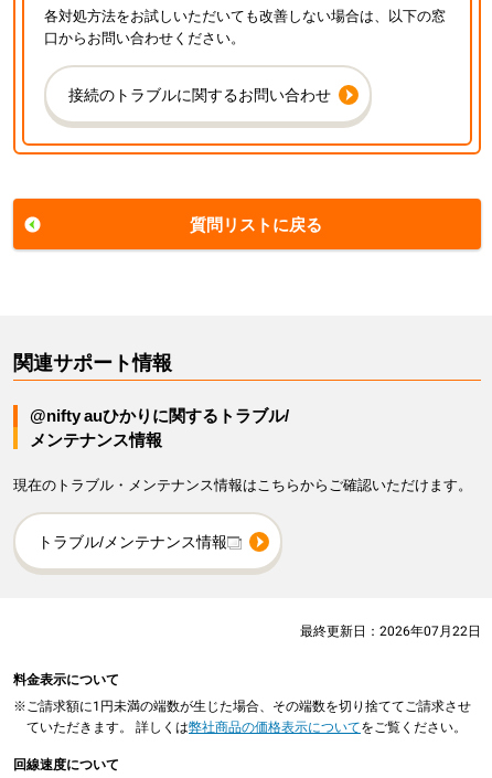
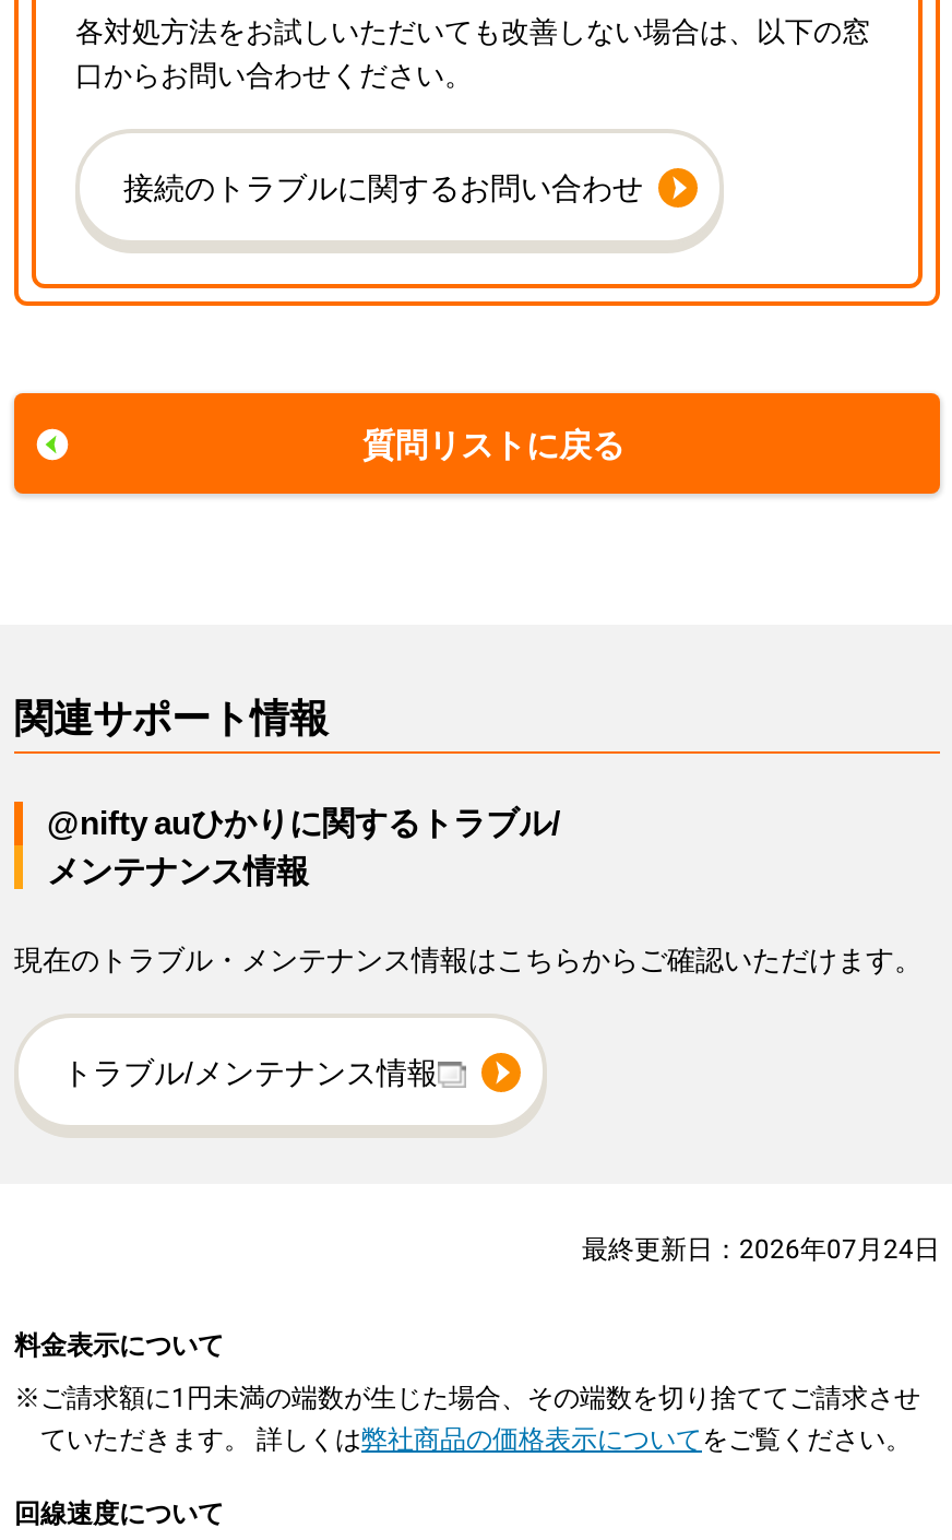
- 最終更新日：2026年07月22日
+ 最終更新日：2026年07月24日
